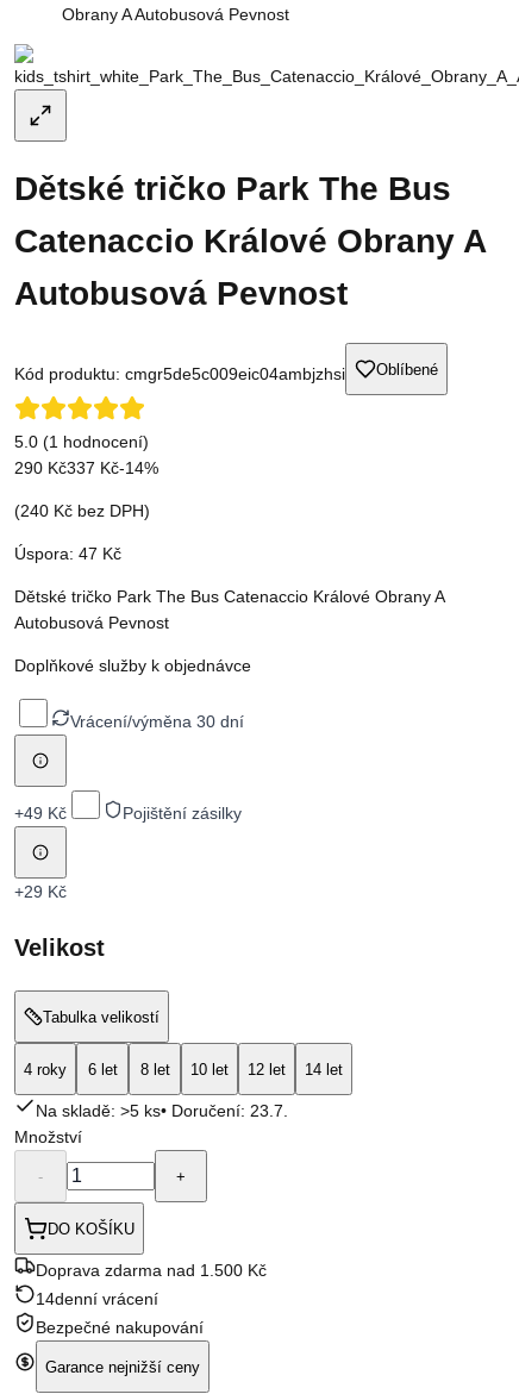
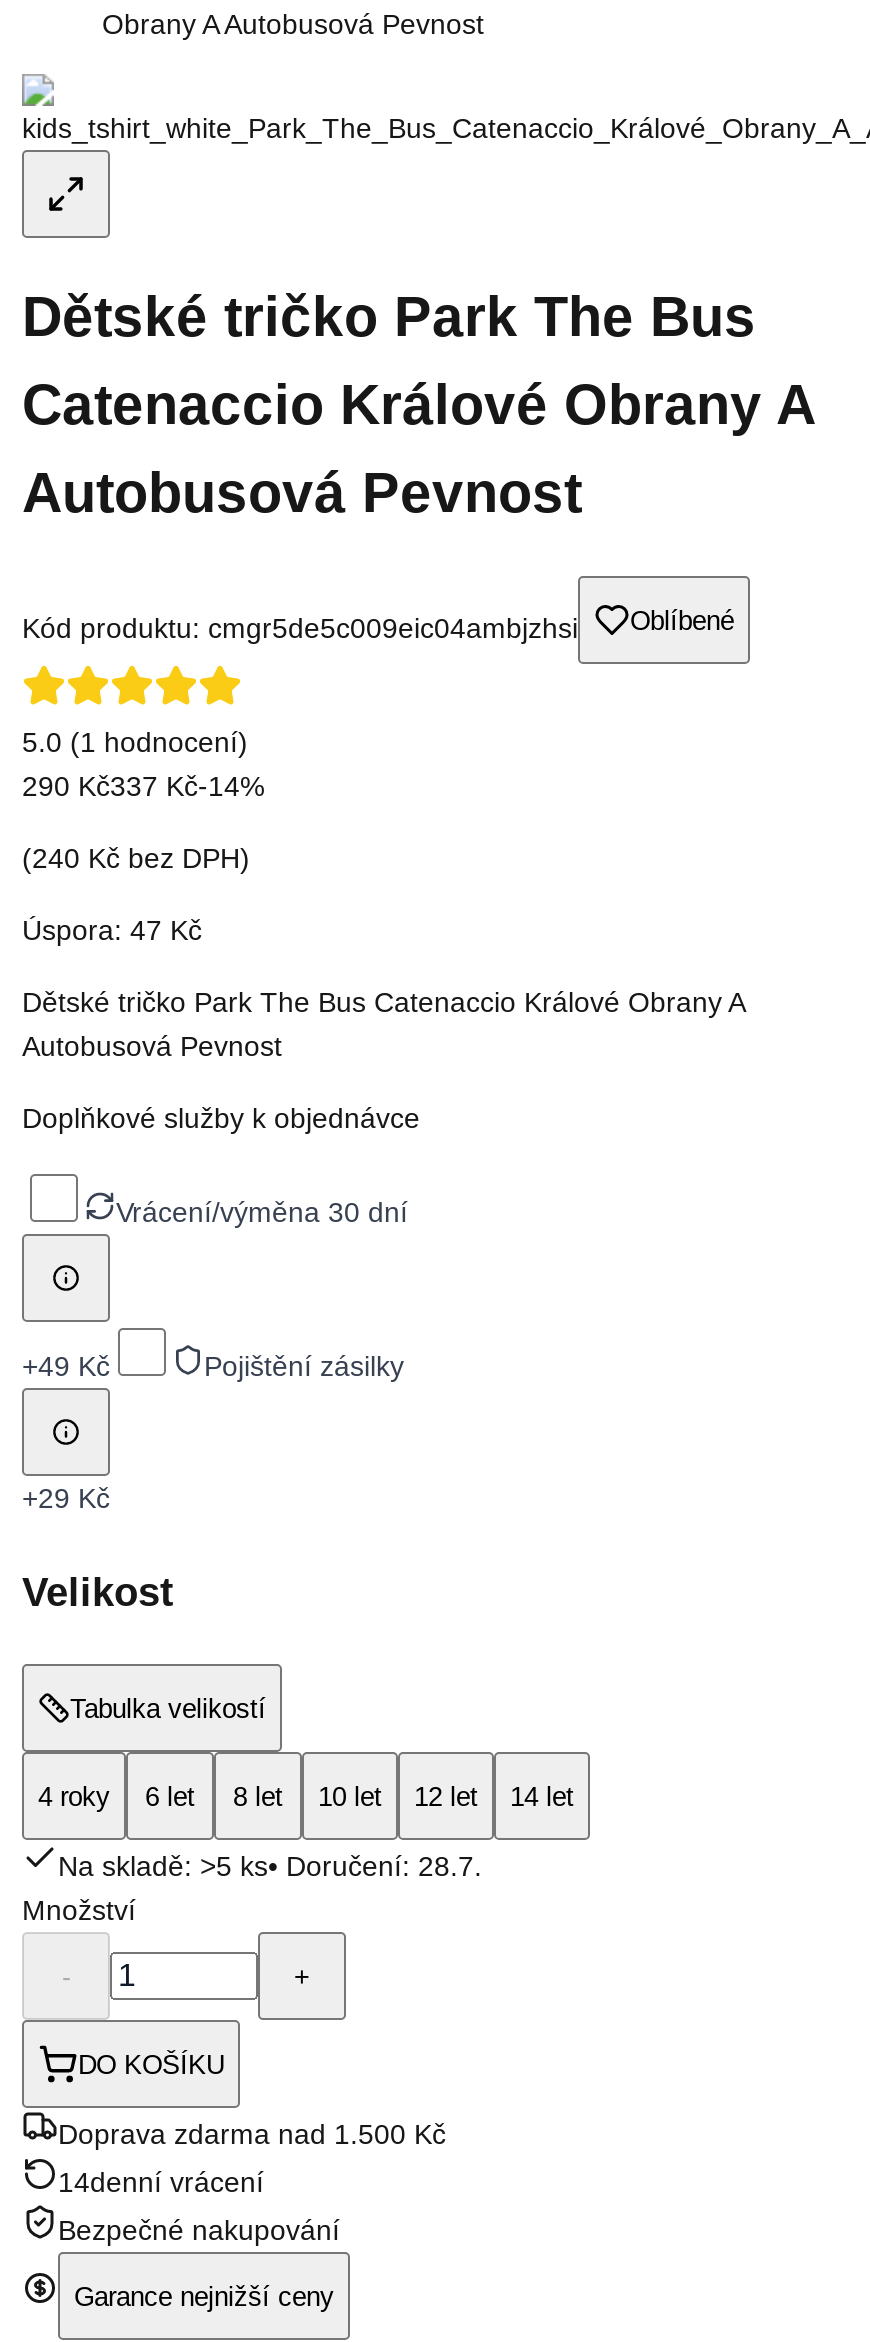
- Na skladě: >5 ks• Doručení: 23.7.
+ Na skladě: >5 ks• Doručení: 28.7.
